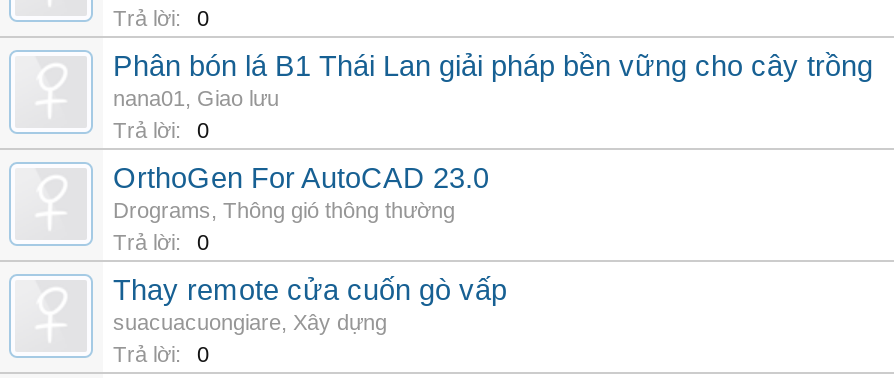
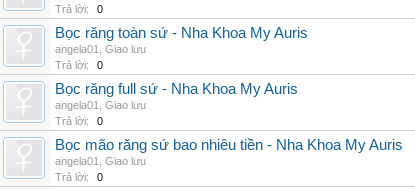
- Phân bón lá B1 Thái Lan giải pháp bền vững cho cây trồng
- nana01, Giao lưu
+ Bọc răng toàn sứ - Nha Khoa My Auris
+ angela01, Giao lưu

- OrthoGen For AutoCAD 23.0
- Drograms, Thông gió thông thường
+ Bọc răng full sứ - Nha Khoa My Auris
+ angela01, Giao lưu

- Thay remote cửa cuốn gò vấp
- suacuacuongiare, Xây dựng
+ Bọc mão răng sứ bao nhiêu tiền - Nha Khoa My Auris
+ angela01, Giao lưu
